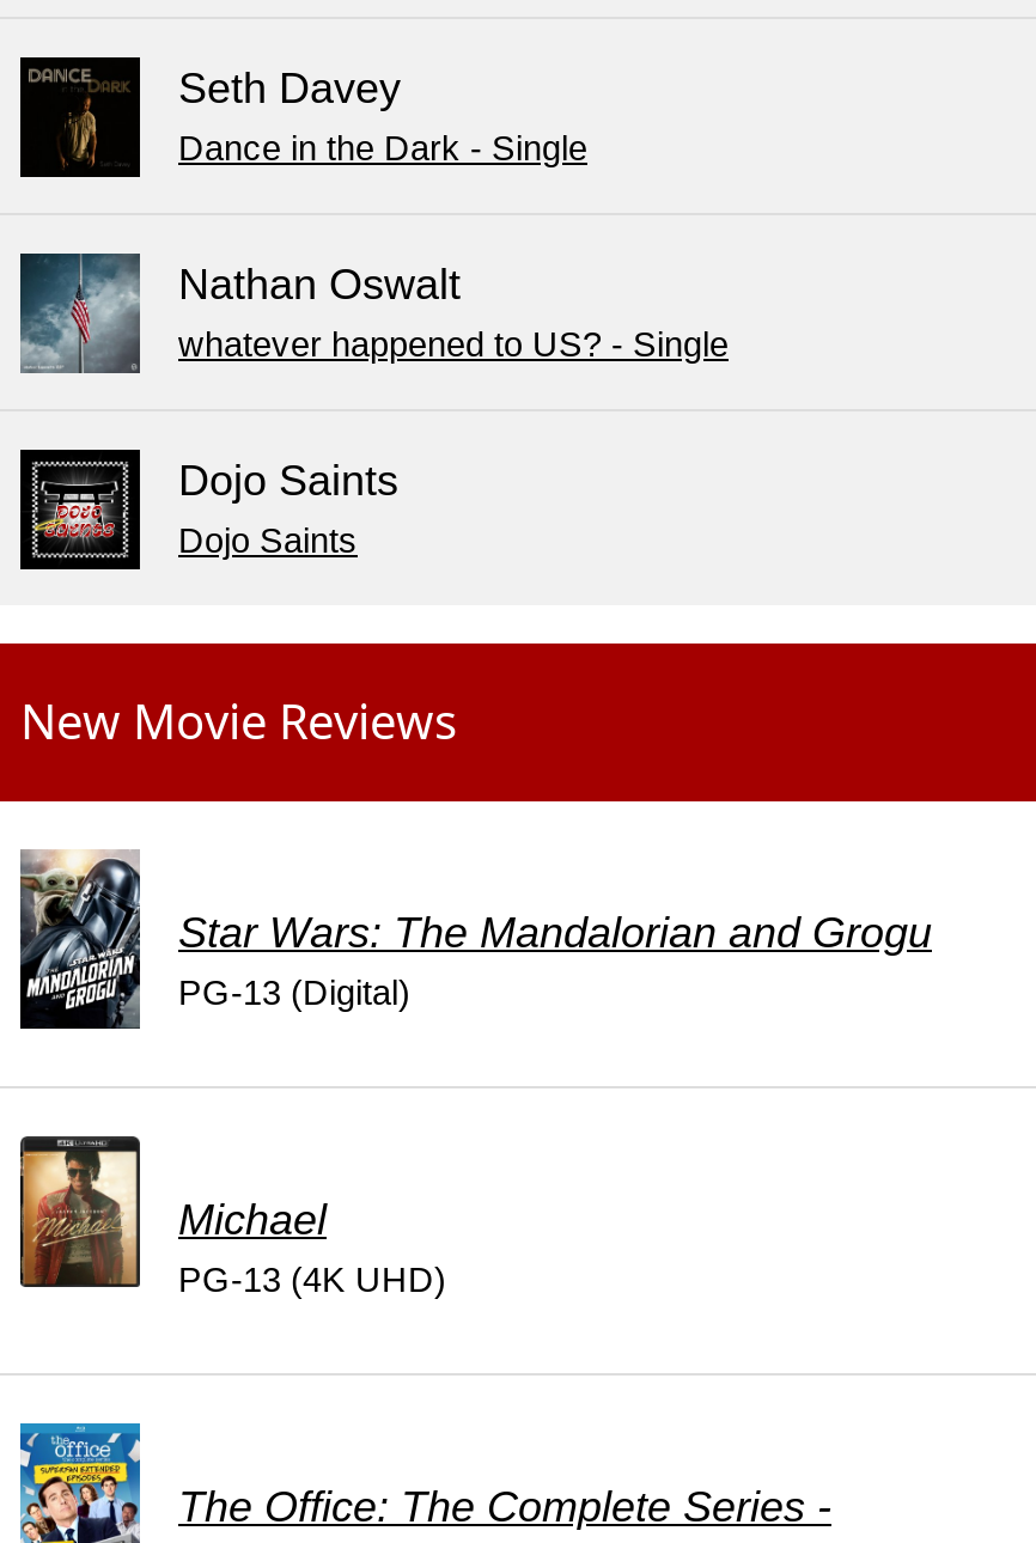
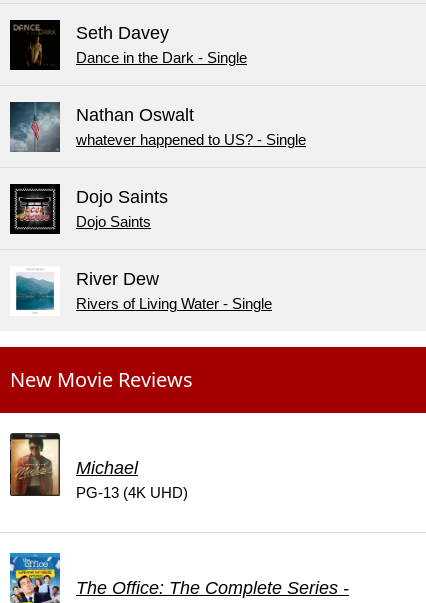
+ [image]
+ River Dew
+ Rivers of Living Water - Single

moved down: New Movie Reviews

- [image]
- Star Wars: The Mandalorian and Grogu
- PG-13 (Digital)
